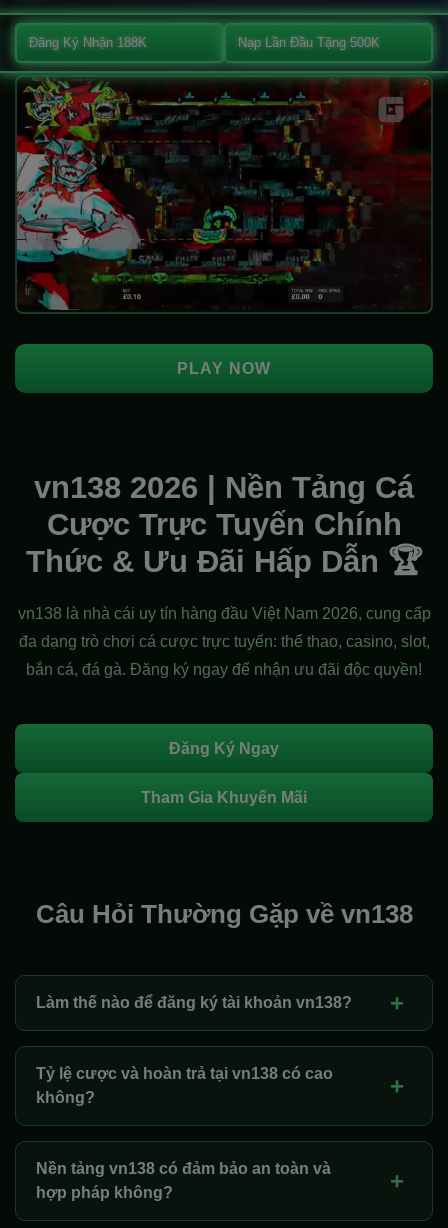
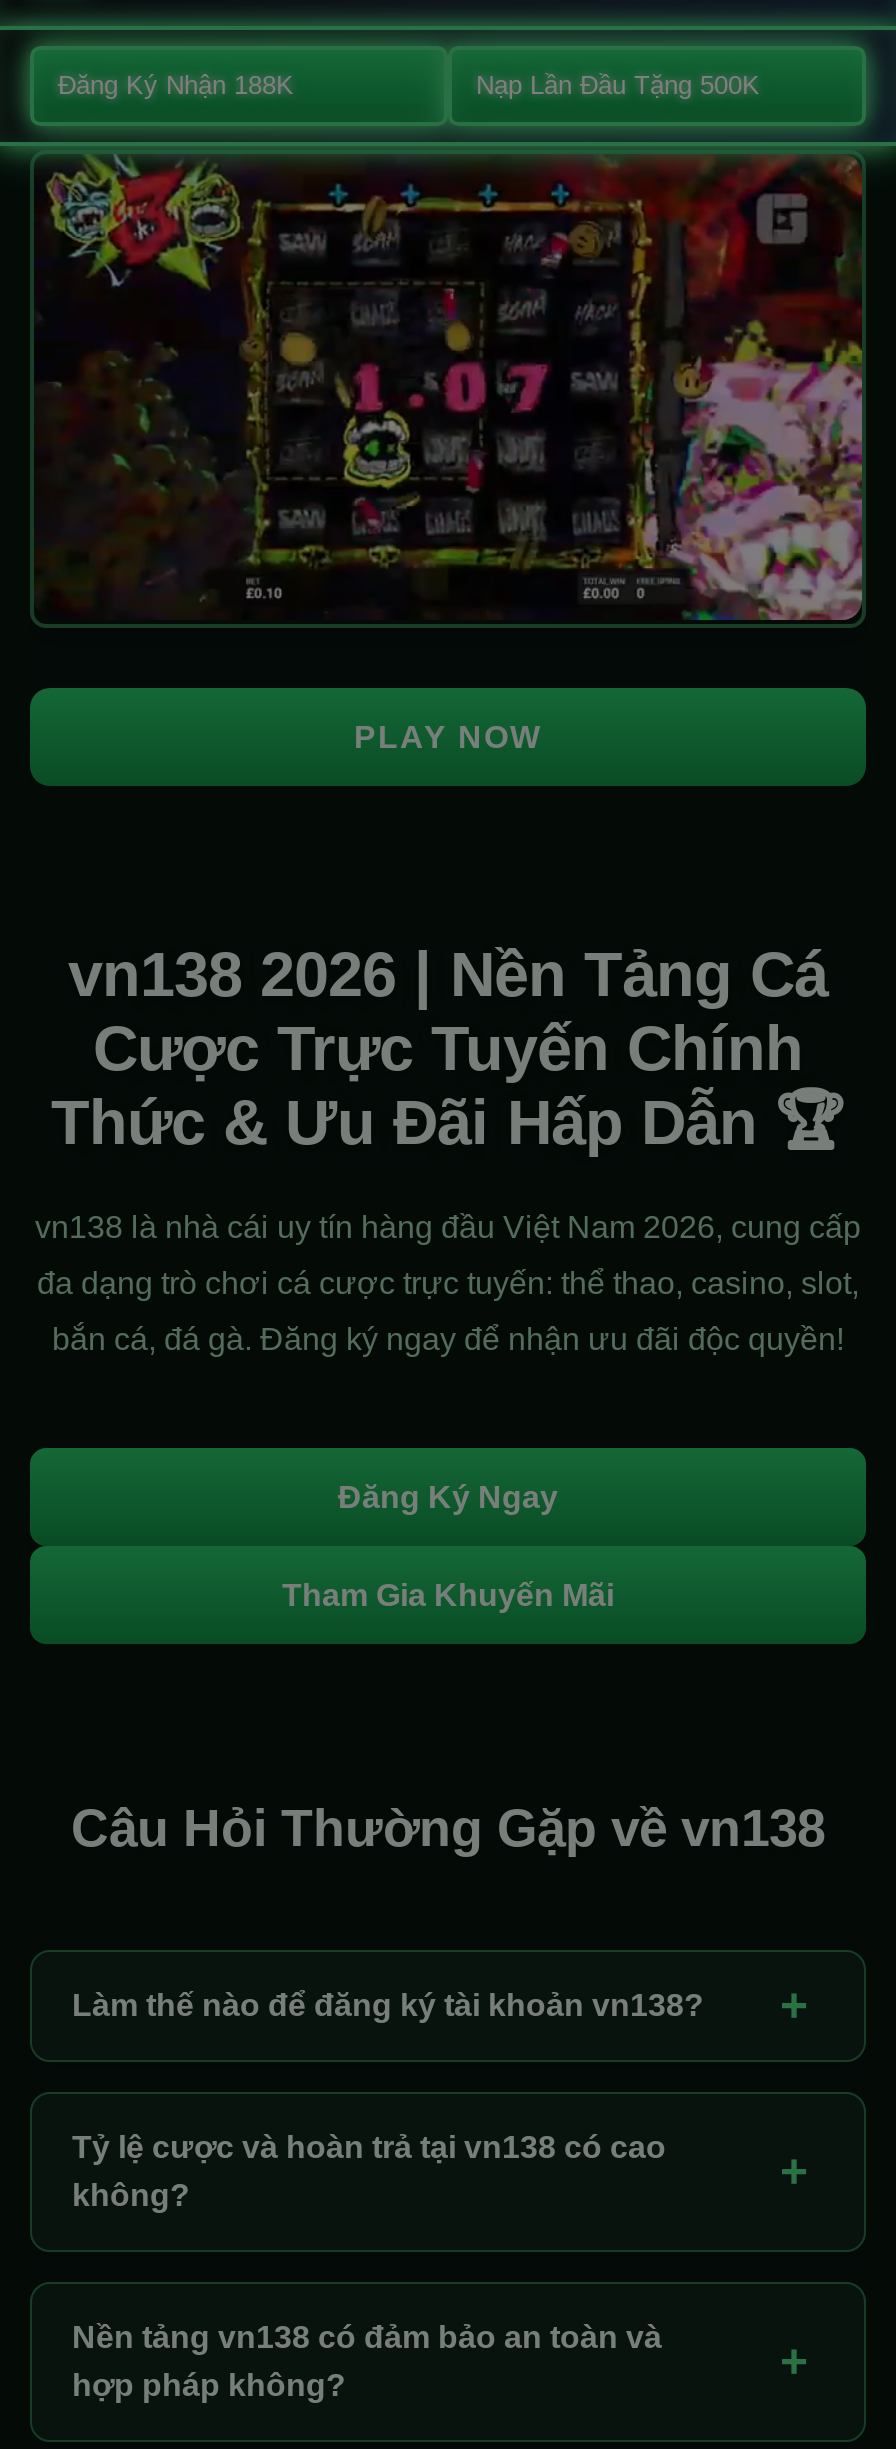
- [image]
+ [image]
